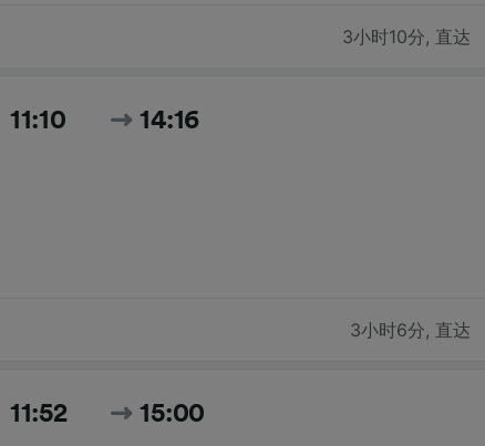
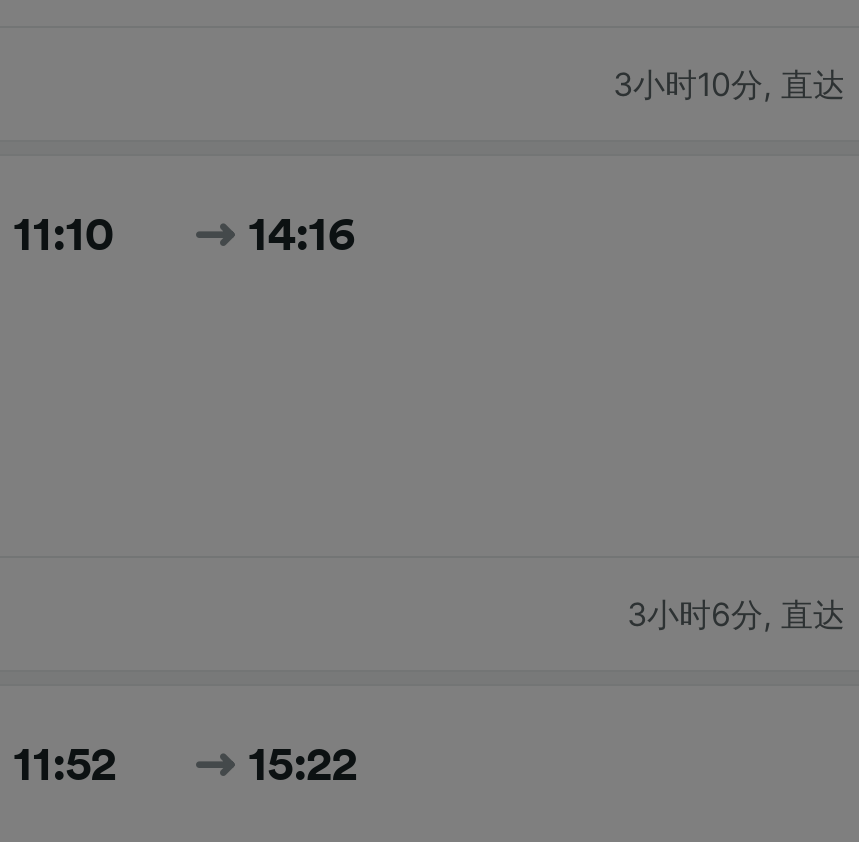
- 15:00
+ 15:22
